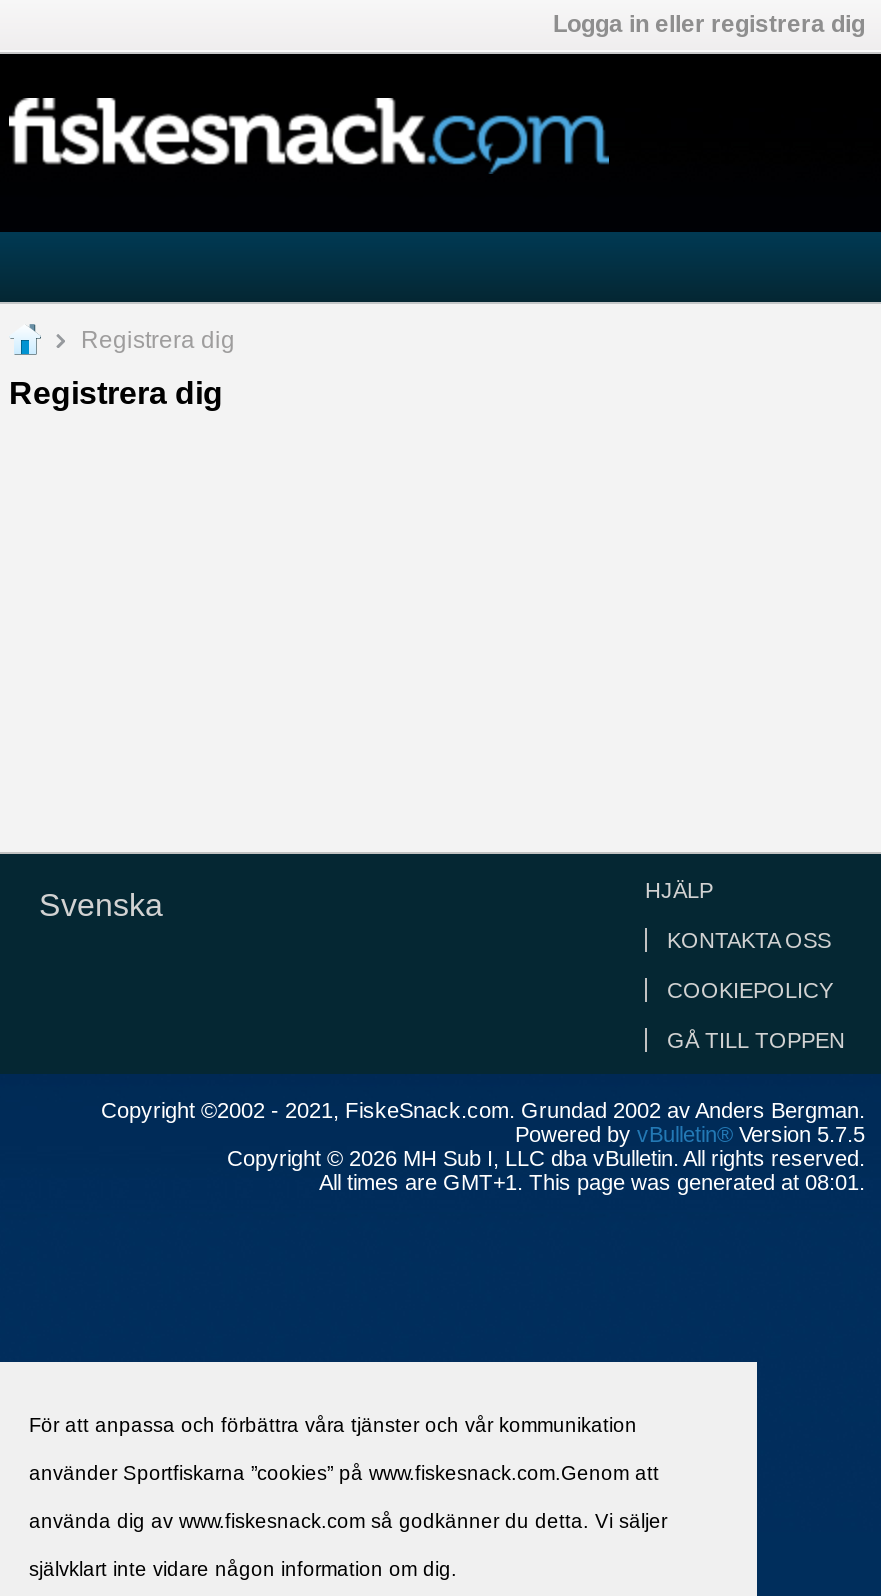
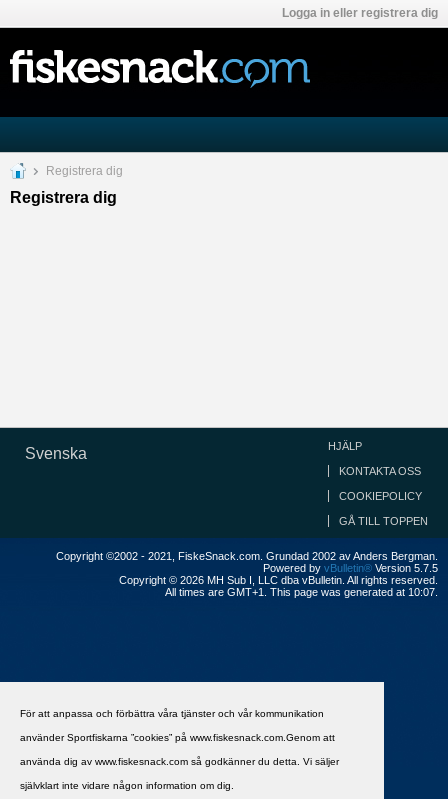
- All times are GMT+1. This page was generated at 08:01.
+ All times are GMT+1. This page was generated at 10:07.
